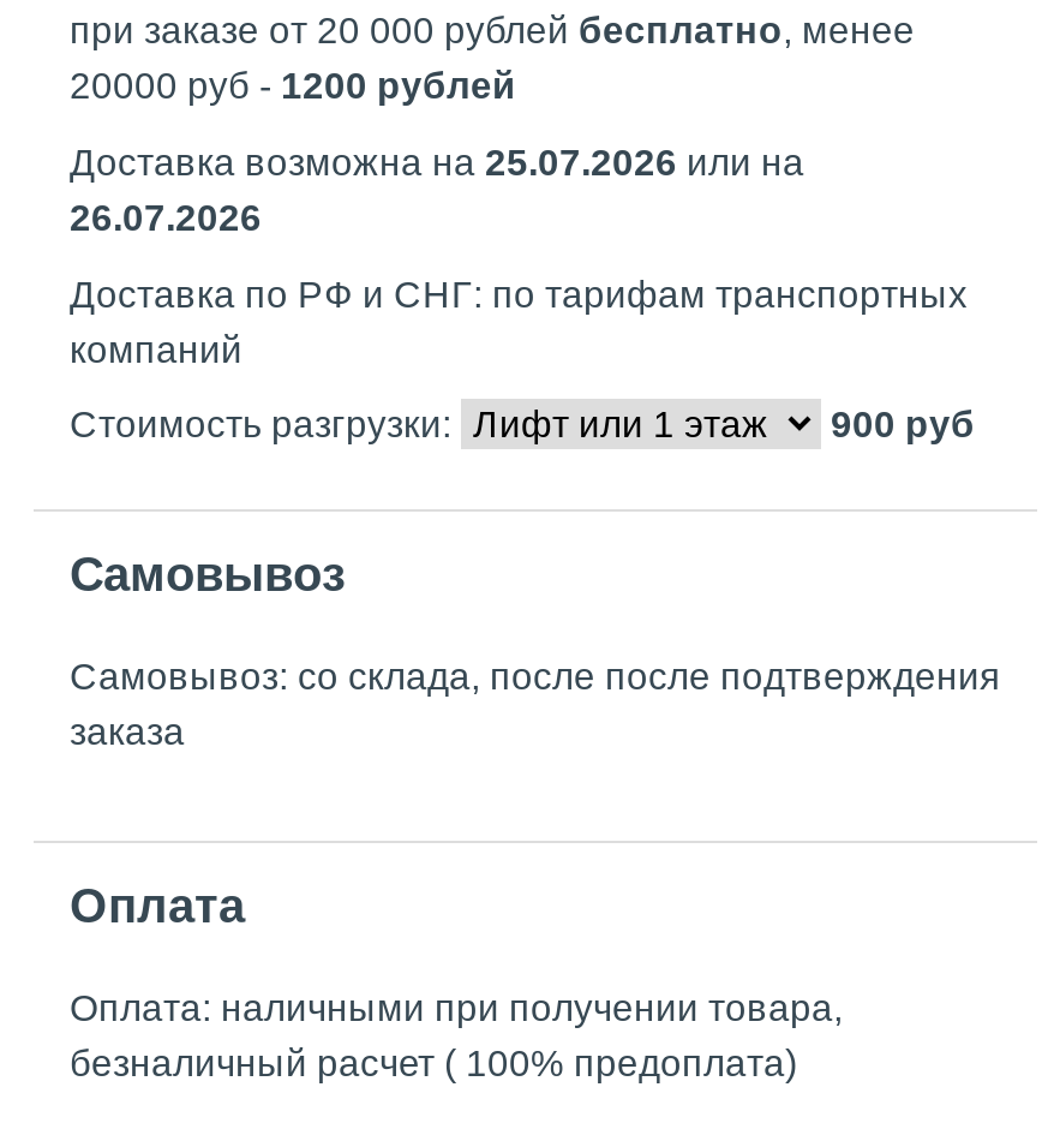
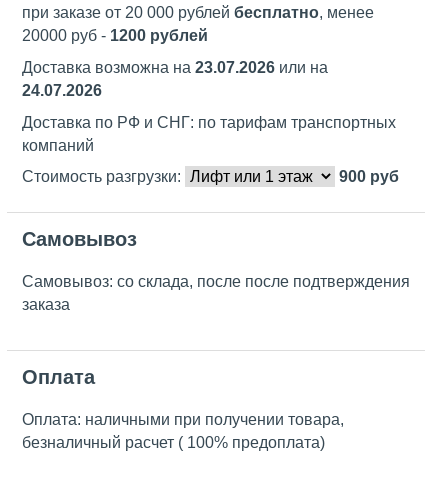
- Доставка возможна на 25.07.2026 или на
+ Доставка возможна на 23.07.2026 или на

- 26.07.2026
+ 24.07.2026
